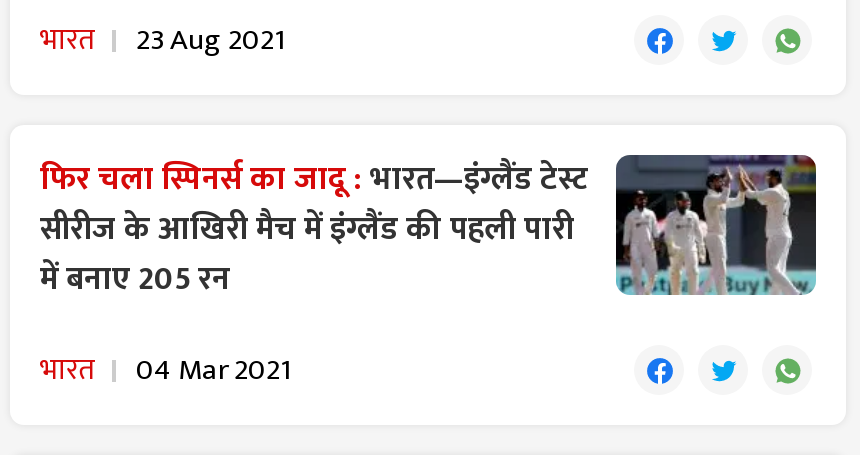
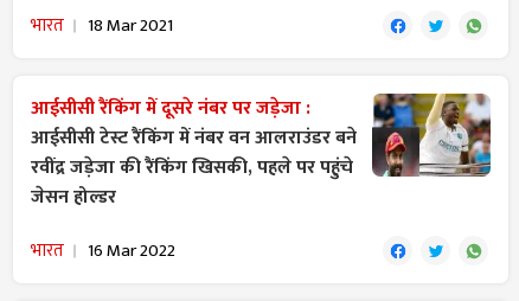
- भारत 23 Aug 2021
+ भारत 18 Mar 2021

- [image]
- फिर चला स्पिनर्स का जादू : भारत—इंग्लैंड टेस्ट
- सीरीज के आखिरी मैच में इंग्लैंड की पहली पारी
- में बनाए 205 रन
+ [image]
+ आईसीसी रैंकिंग में दूसरे नंबर पर जड़ेजा :
+ आईसीसी टेस्ट रैंकिंग में नंबर वन आलराउंडर बने
+ रवींद्र जड़ेजा की रैंकिंग खिसकी, पहले पर पहुंचे
+ जेसन होल्डर

- भारत 04 Mar 2021
+ भारत 16 Mar 2022
